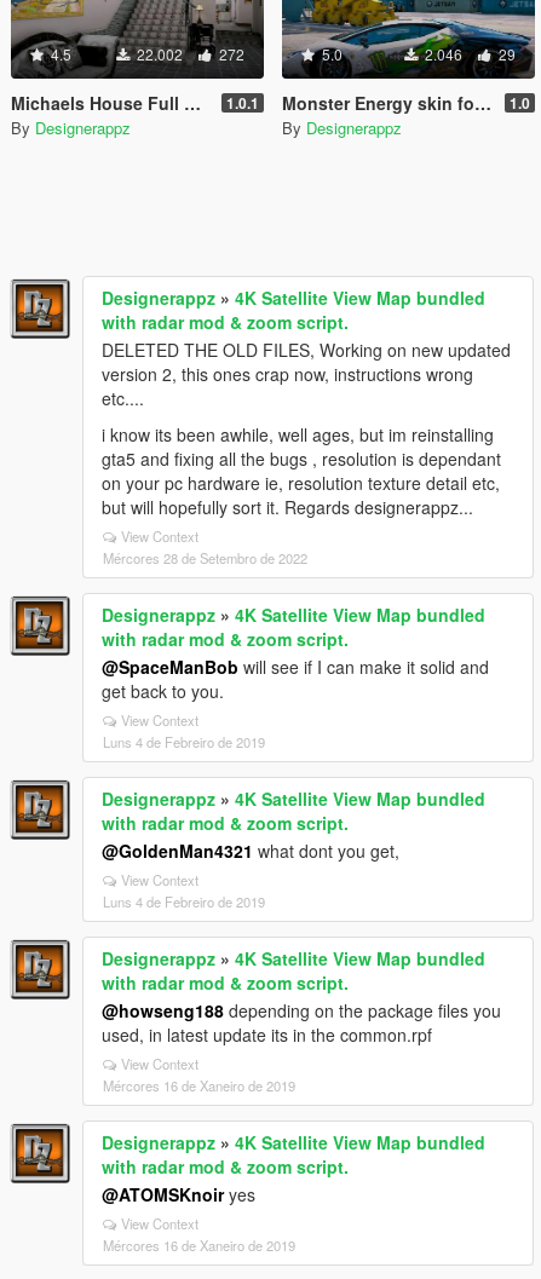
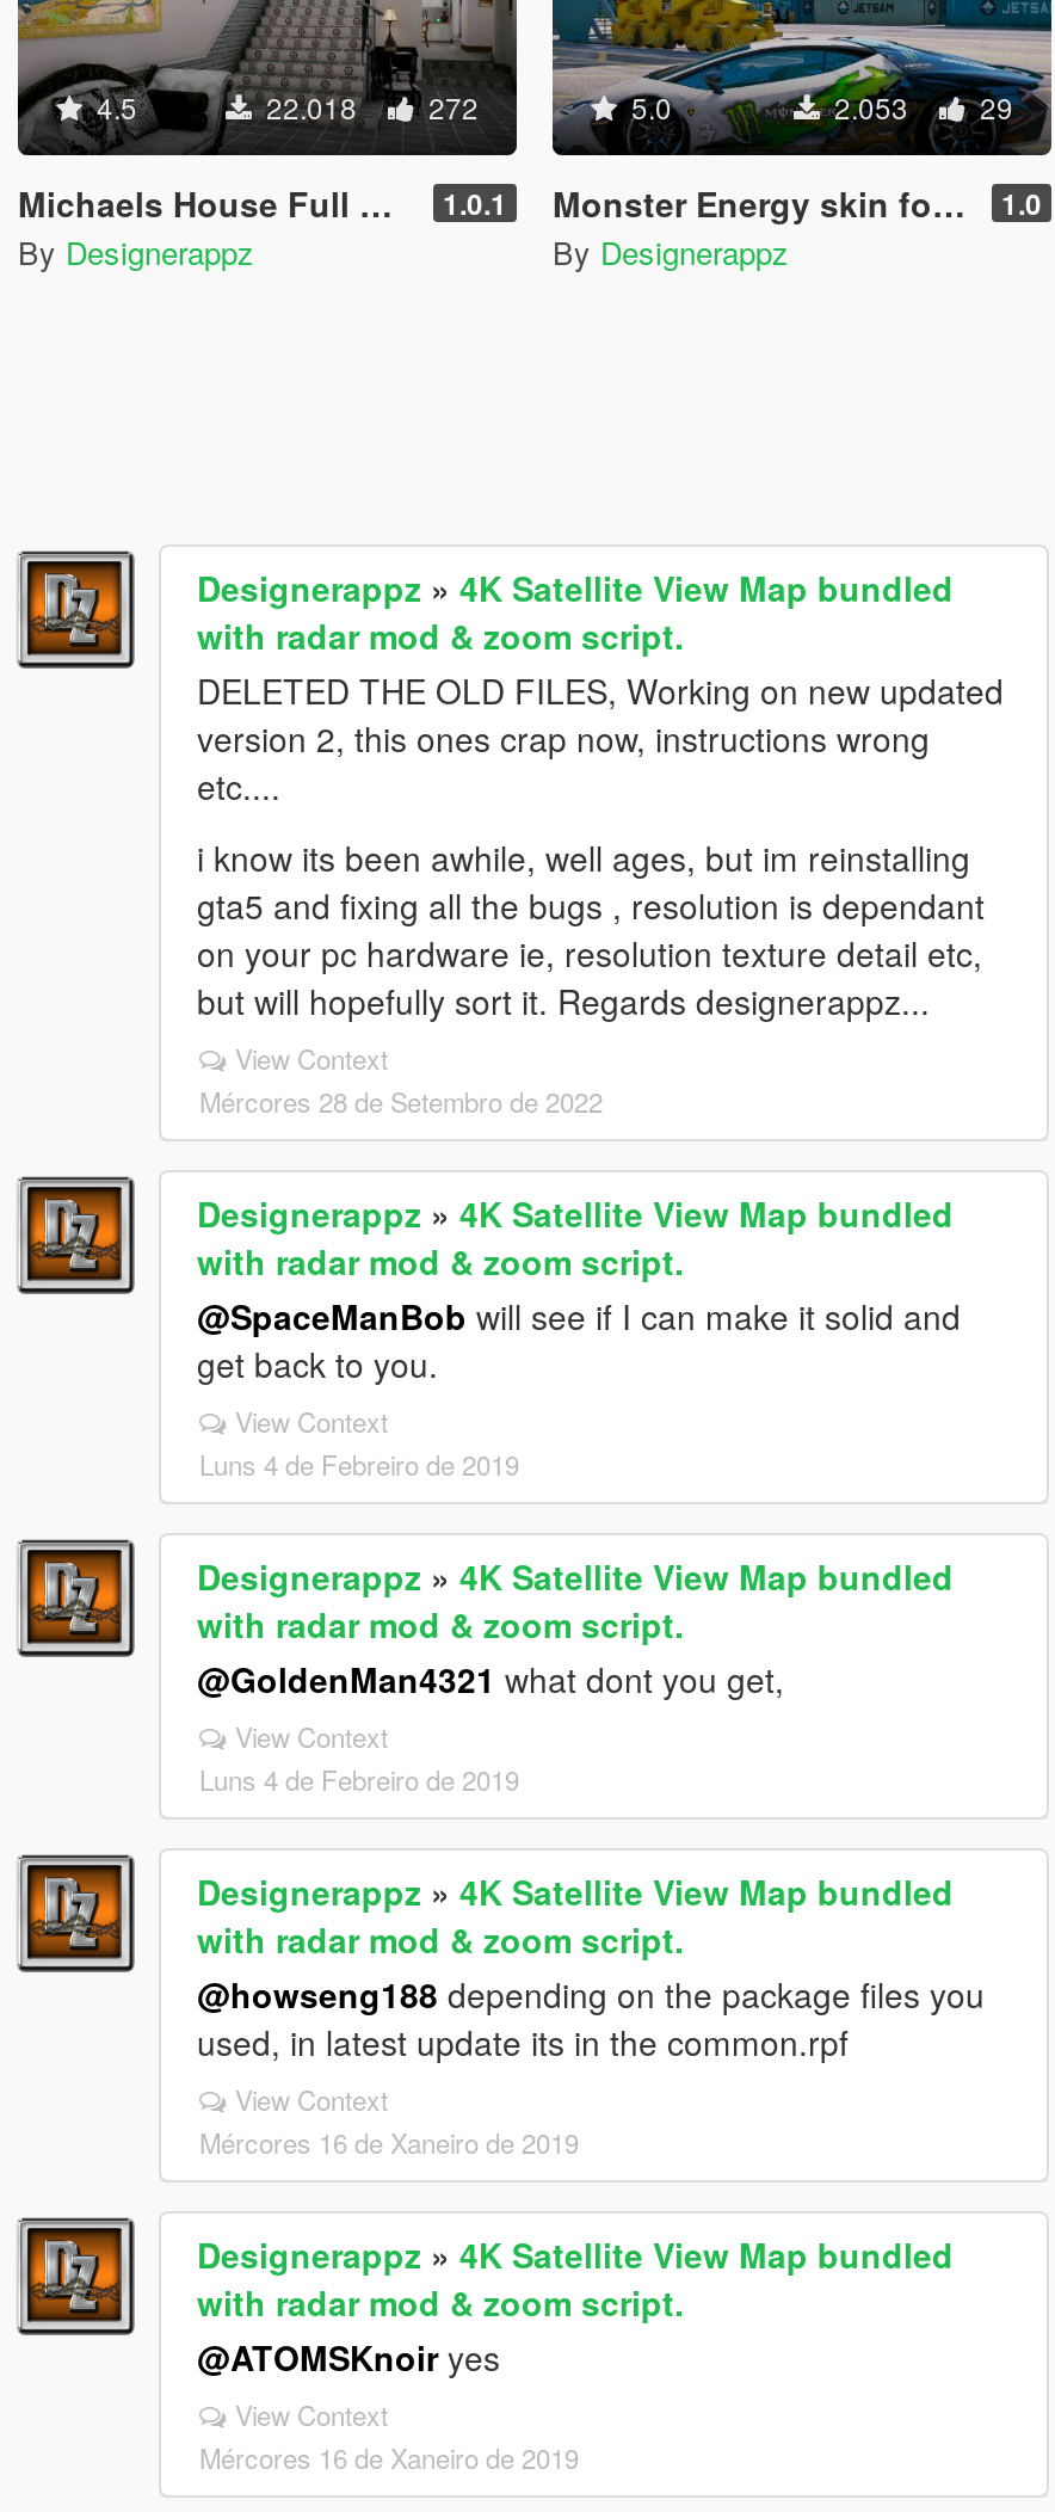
- 22.002 272
+ 22.018 272

- 2.046 29
+ 2.053 29
